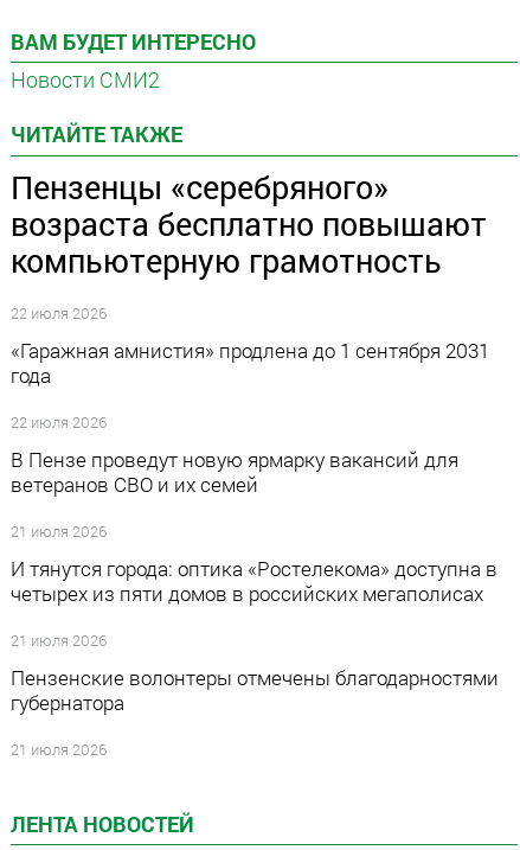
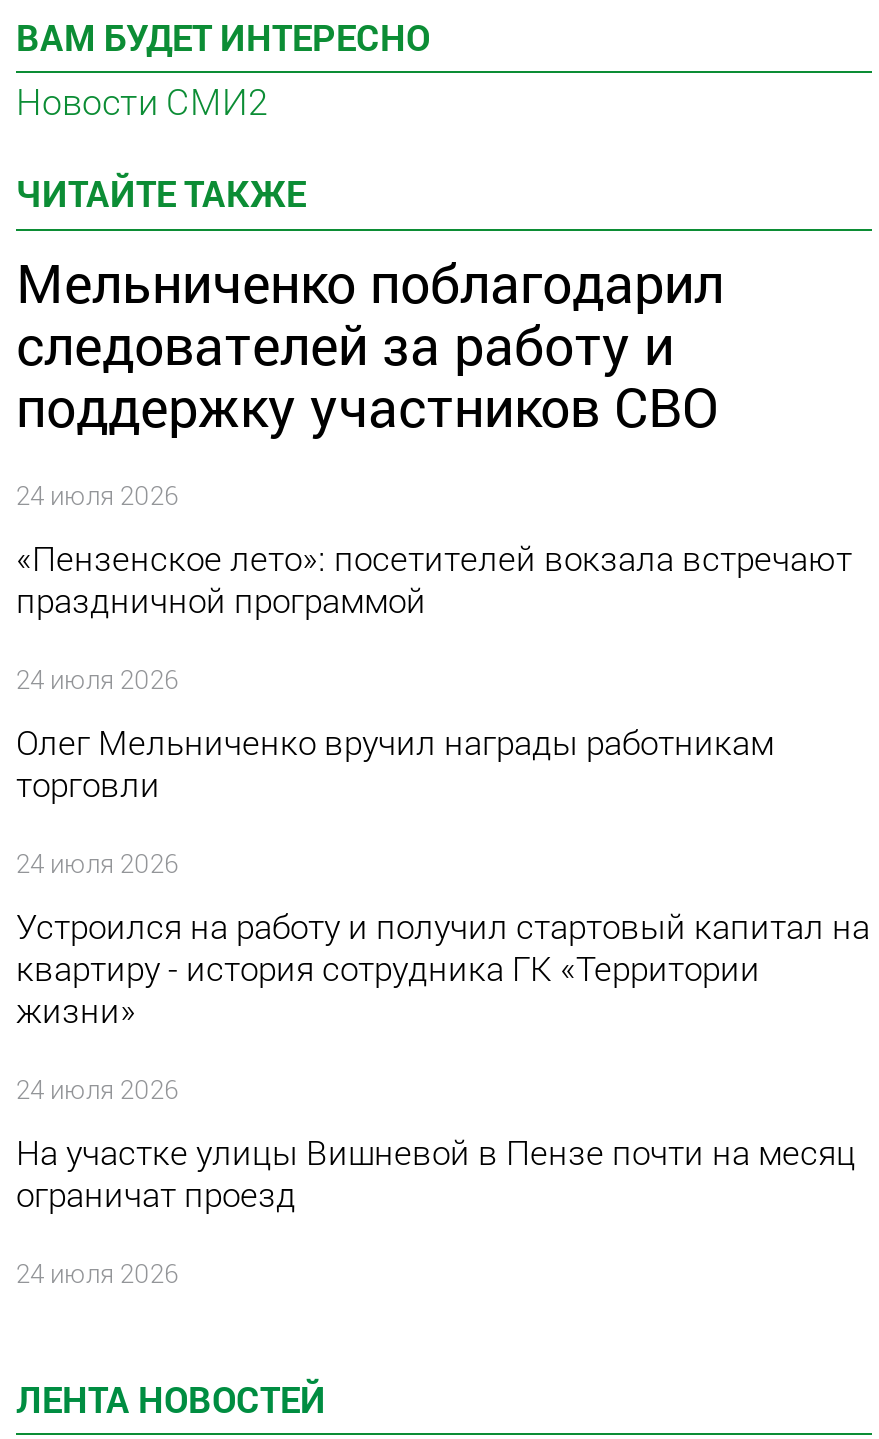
- Пензенцы «серебряного»
- возраста бесплатно повышают
- компьютерную грамотность
+ Мельниченко поблагодарил
+ следователей за работу и
+ поддержку участников СВО

- 22 июля 2026
+ 24 июля 2026

- «Гаражная амнистия» продлена до 1 сентября 2031
- года
+ «Пензенское лето»: посетителей вокзала встречают
+ праздничной программой

- 22 июля 2026
+ 24 июля 2026

- В Пензе проведут новую ярмарку вакансий для
- ветеранов СВО и их семей
+ Олег Мельниченко вручил награды работникам
+ торговли

- 21 июля 2026
+ 24 июля 2026

- И тянутся города: оптика «Ростелекома» доступна в
- четырех из пяти домов в российских мегаполисах
+ Устроился на работу и получил стартовый капитал на
+ квартиру - история сотрудника ГК «Территории
+ жизни»

- 21 июля 2026
+ 24 июля 2026

- Пензенские волонтеры отмечены благодарностями
- губернатора
+ На участке улицы Вишневой в Пензе почти на месяц
+ ограничат проезд

- 21 июля 2026
+ 24 июля 2026
